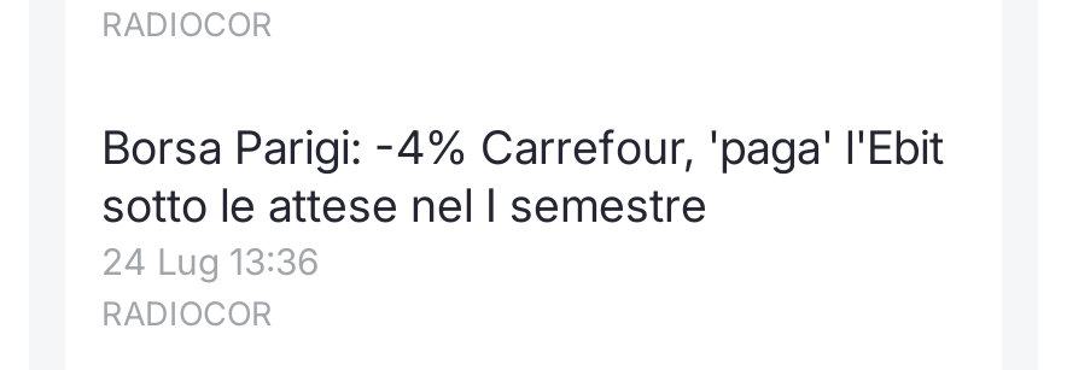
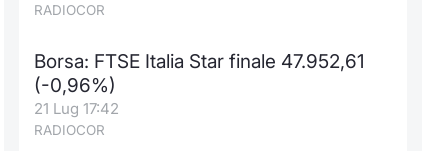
- Borsa Parigi: -4% Carrefour, 'paga' l'Ebit
- sotto le attese nel I semestre
- 24 Lug 13:36
+ Borsa: FTSE Italia Star finale 47.952,61
+ (-0,96%)
+ 21 Lug 17:42
